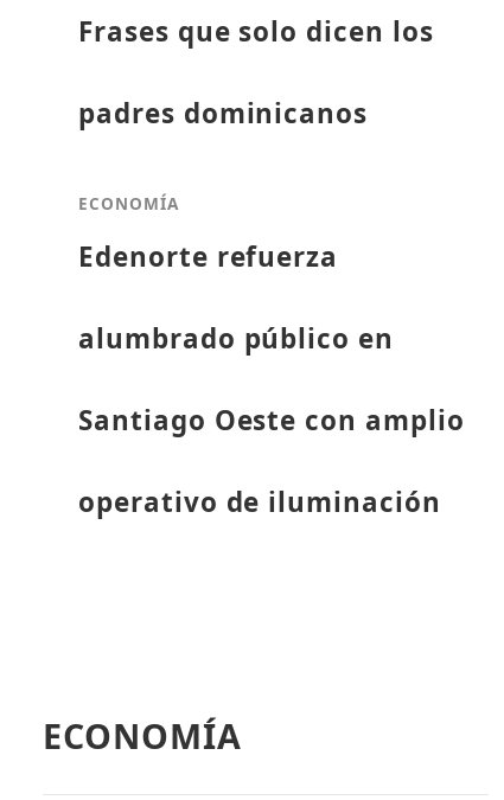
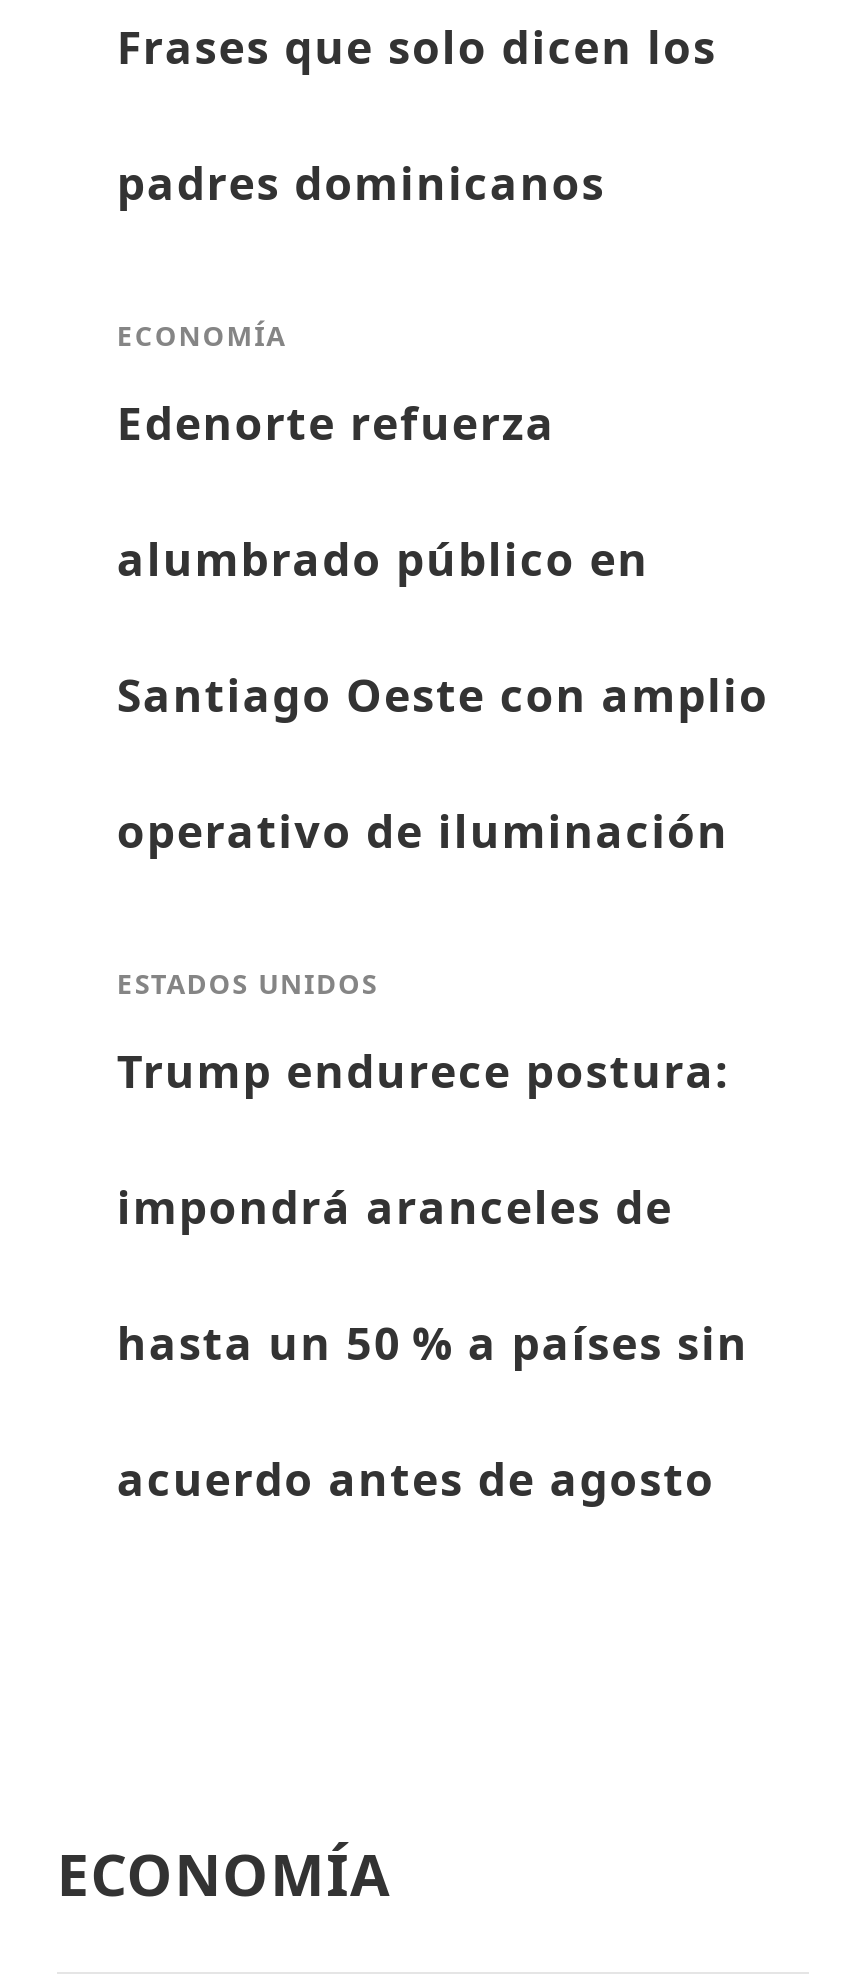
+ ESTADOS UNIDOS
+ Trump endurece postura:
+ impondrá aranceles de
+ hasta un 50 % a países sin
+ acuerdo antes de agosto
